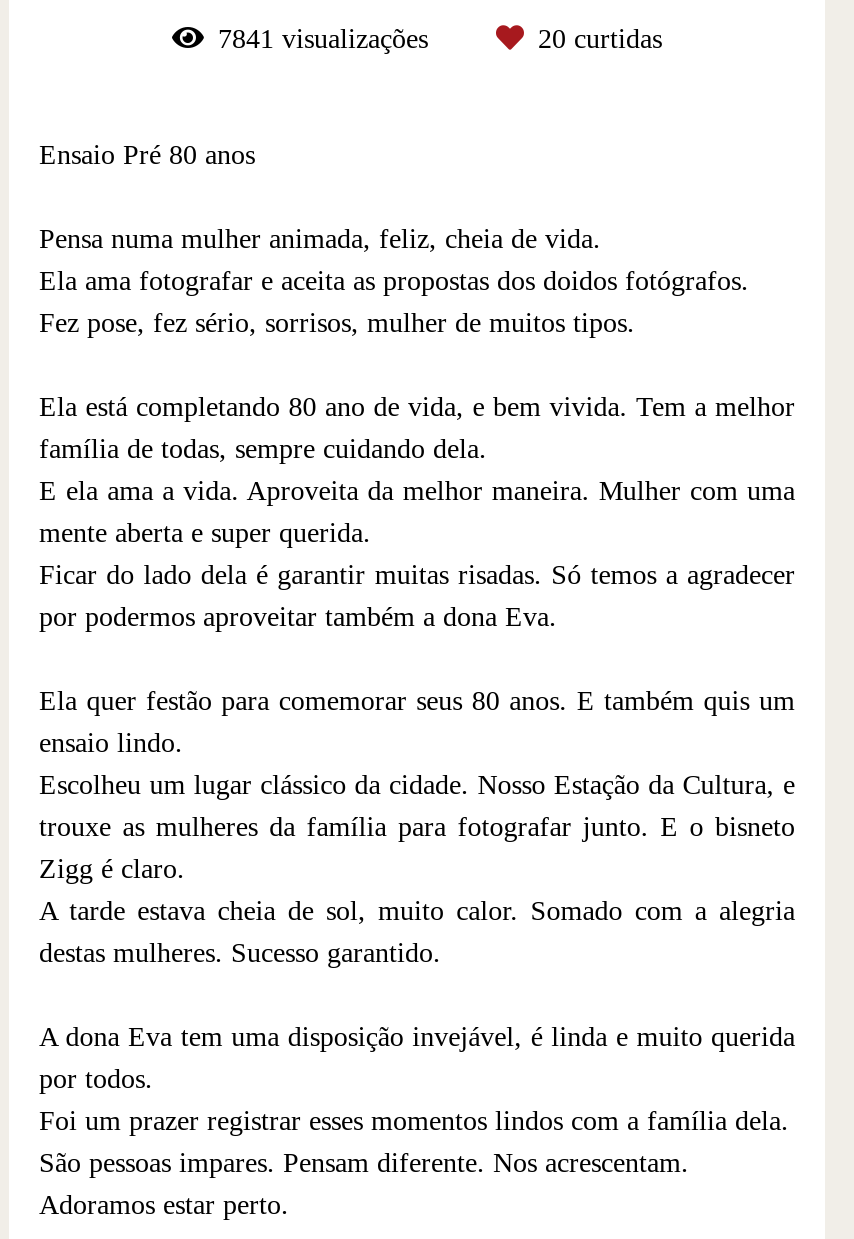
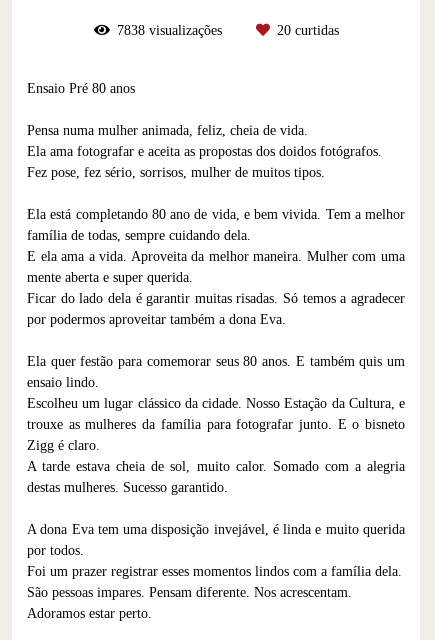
- 7841 visualizações
+ 7838 visualizações
